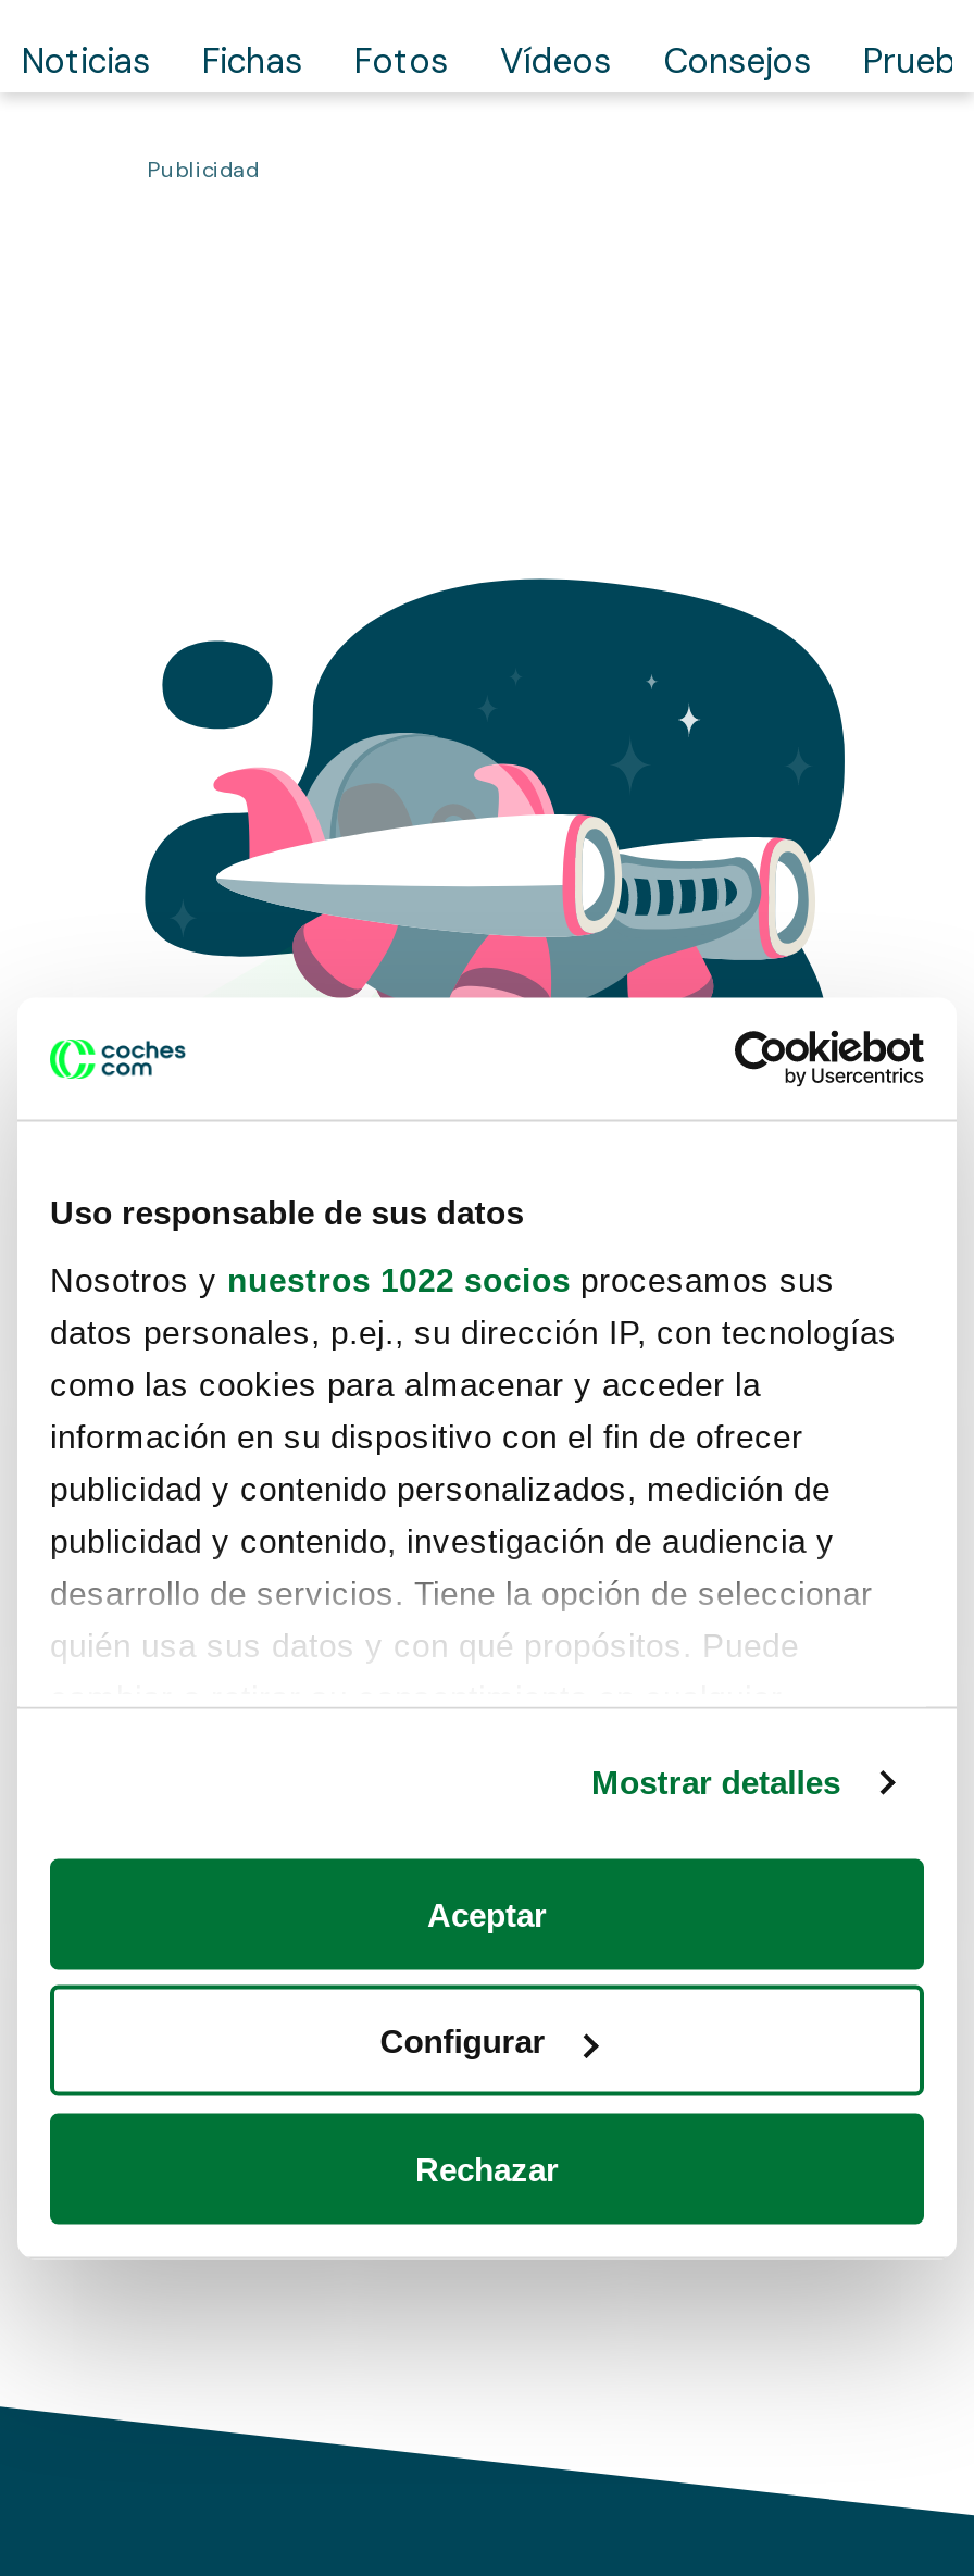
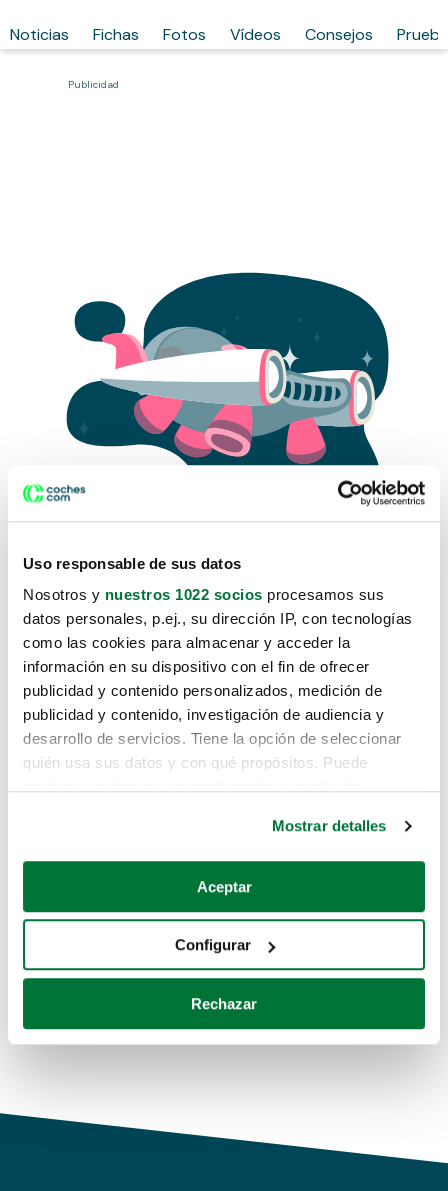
- [image]
+ [image]
